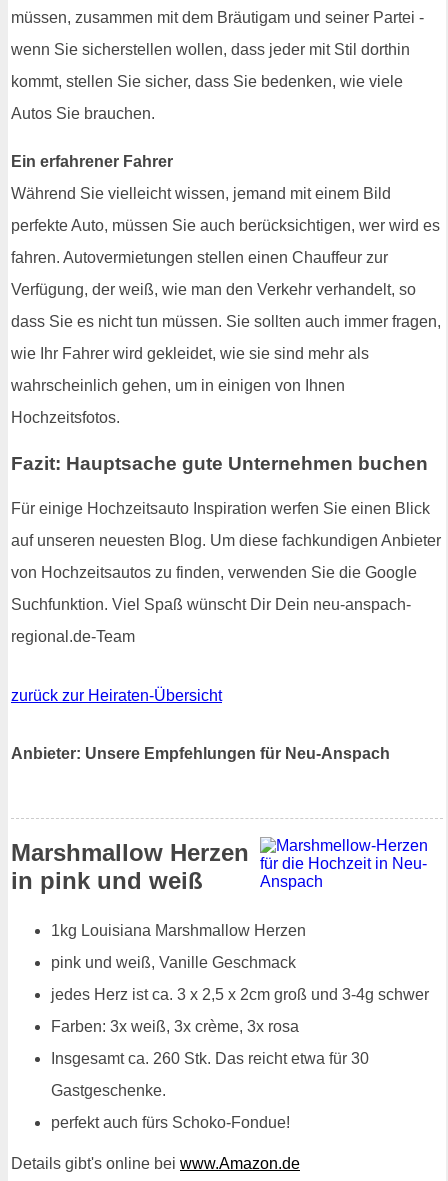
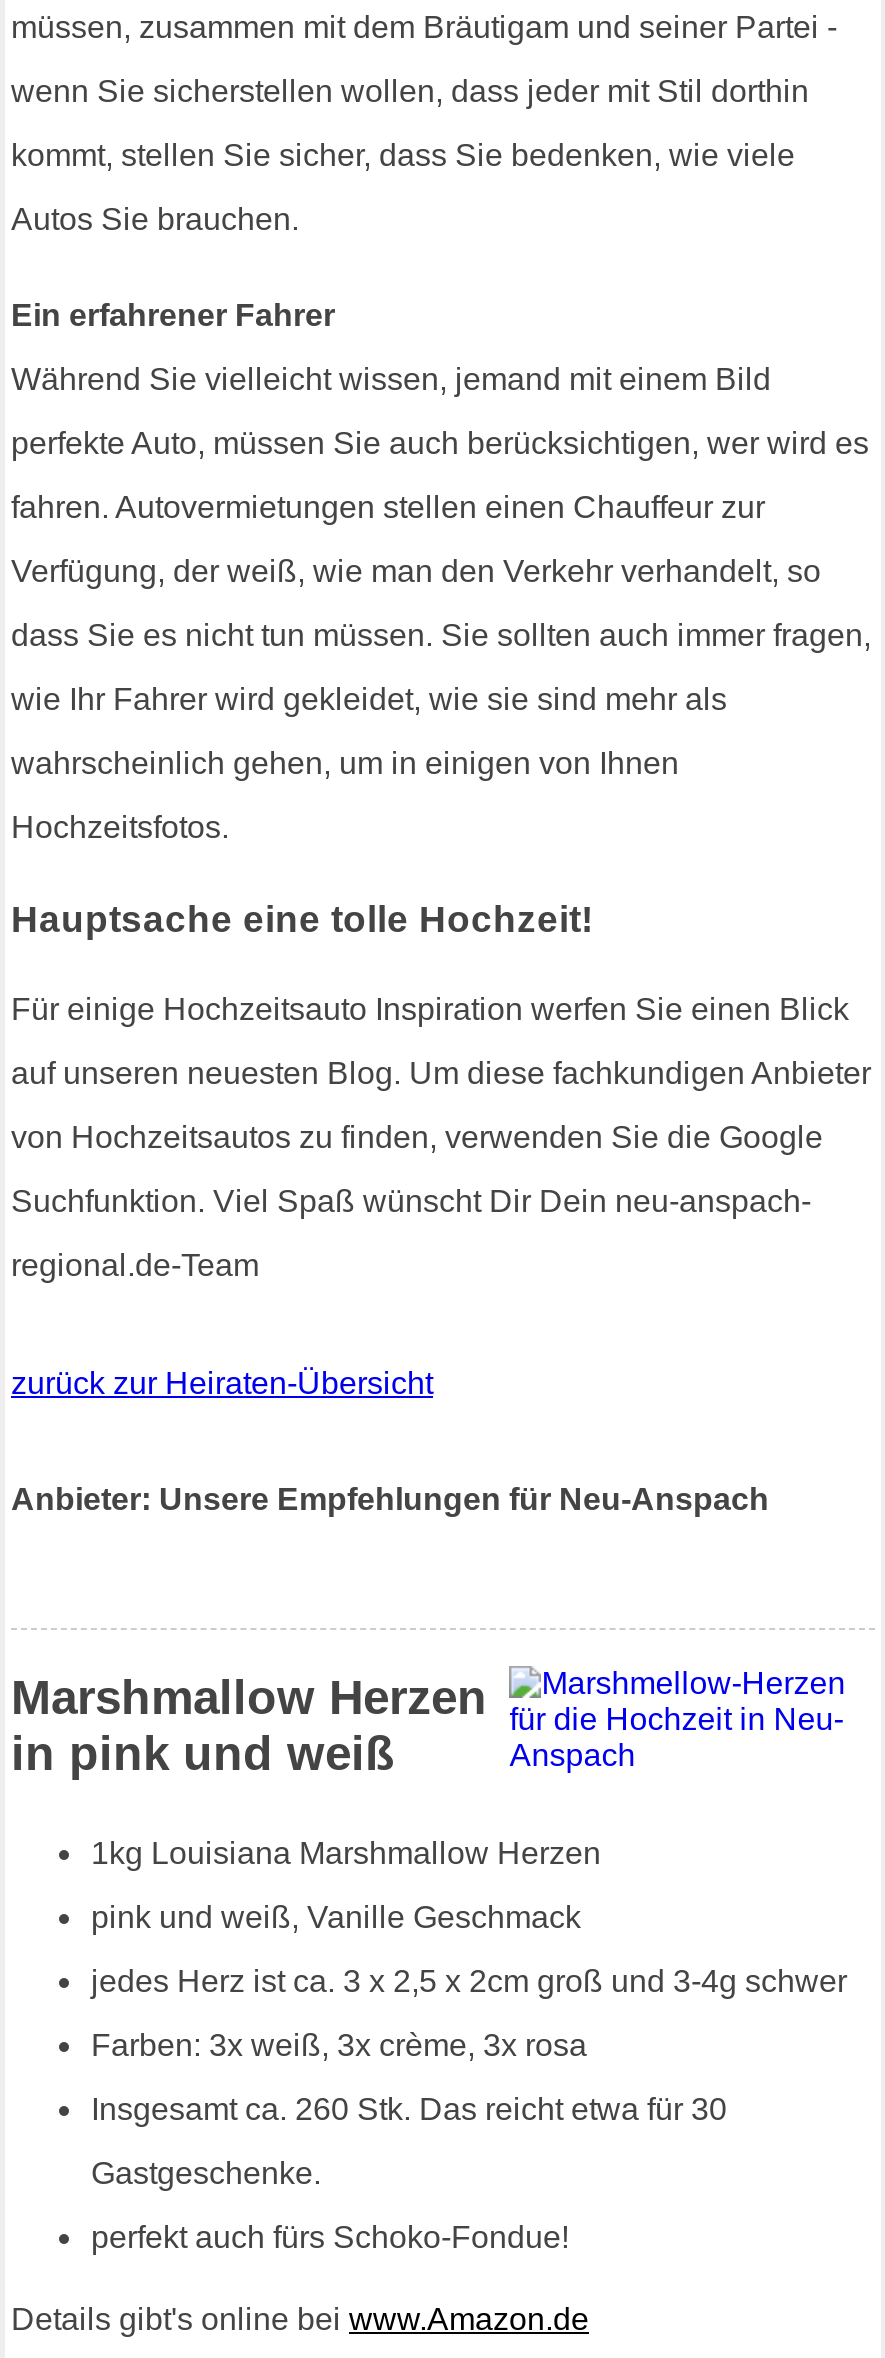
- Fazit: Hauptsache gute Unternehmen buchen
+ Hauptsache eine tolle Hochzeit!
